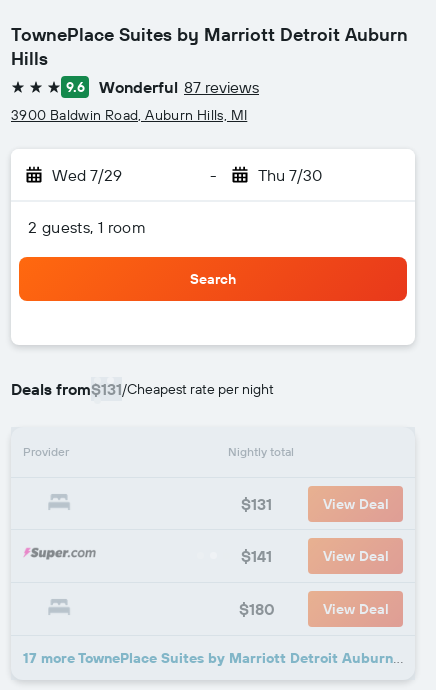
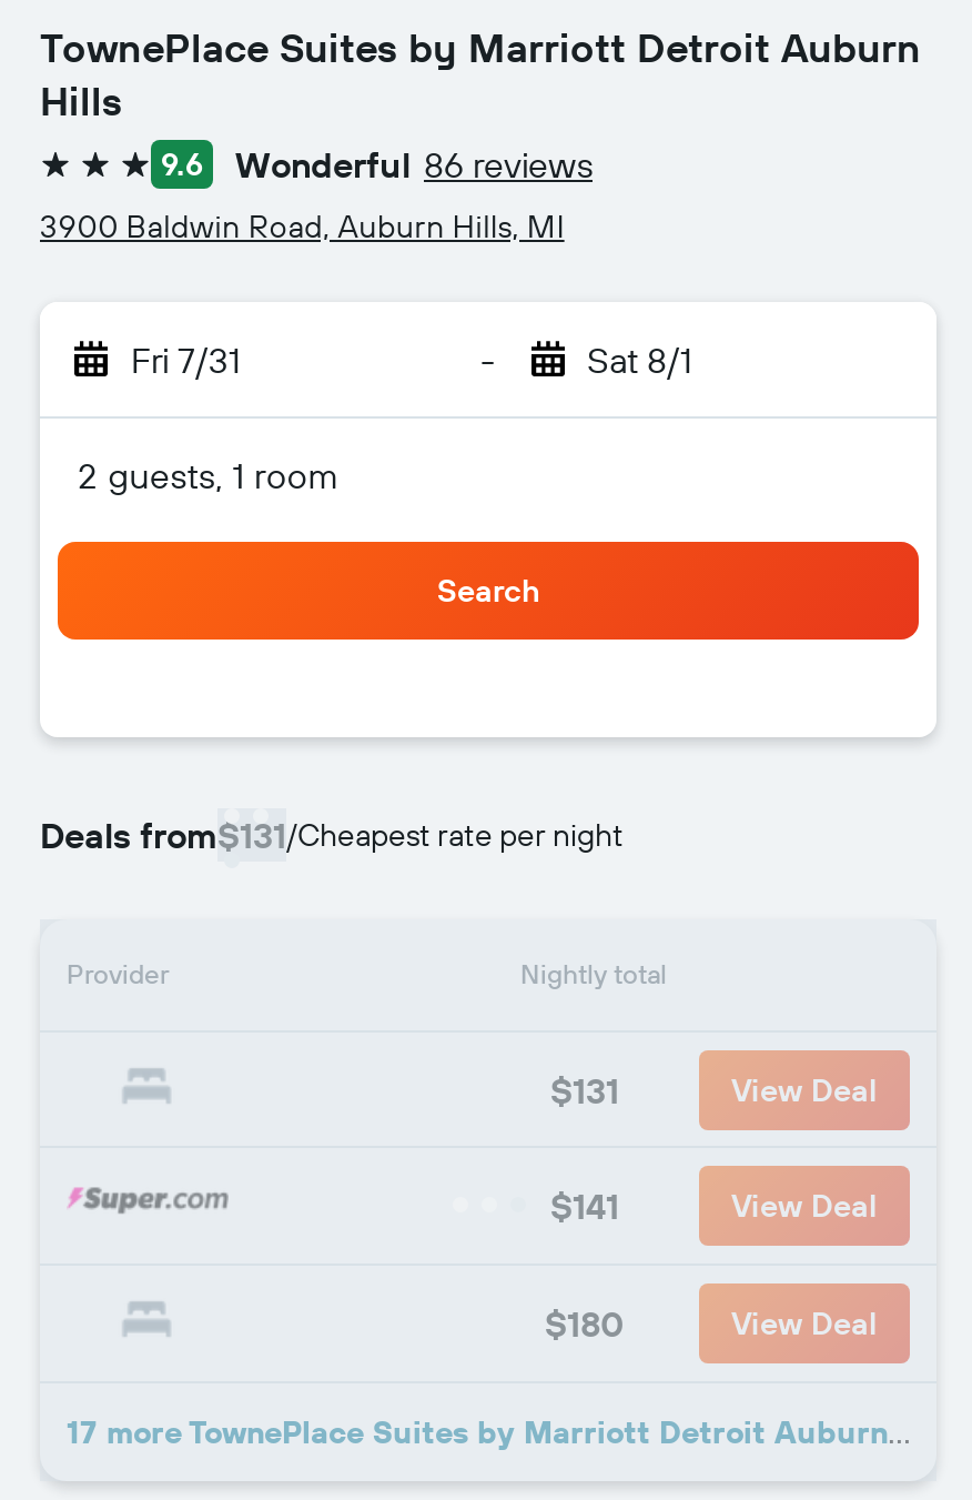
- Wonderful 87 reviews
+ Wonderful 86 reviews

- Wed 7/29
+ Fri 7/31

- Thu 7/30
+ Sat 8/1
